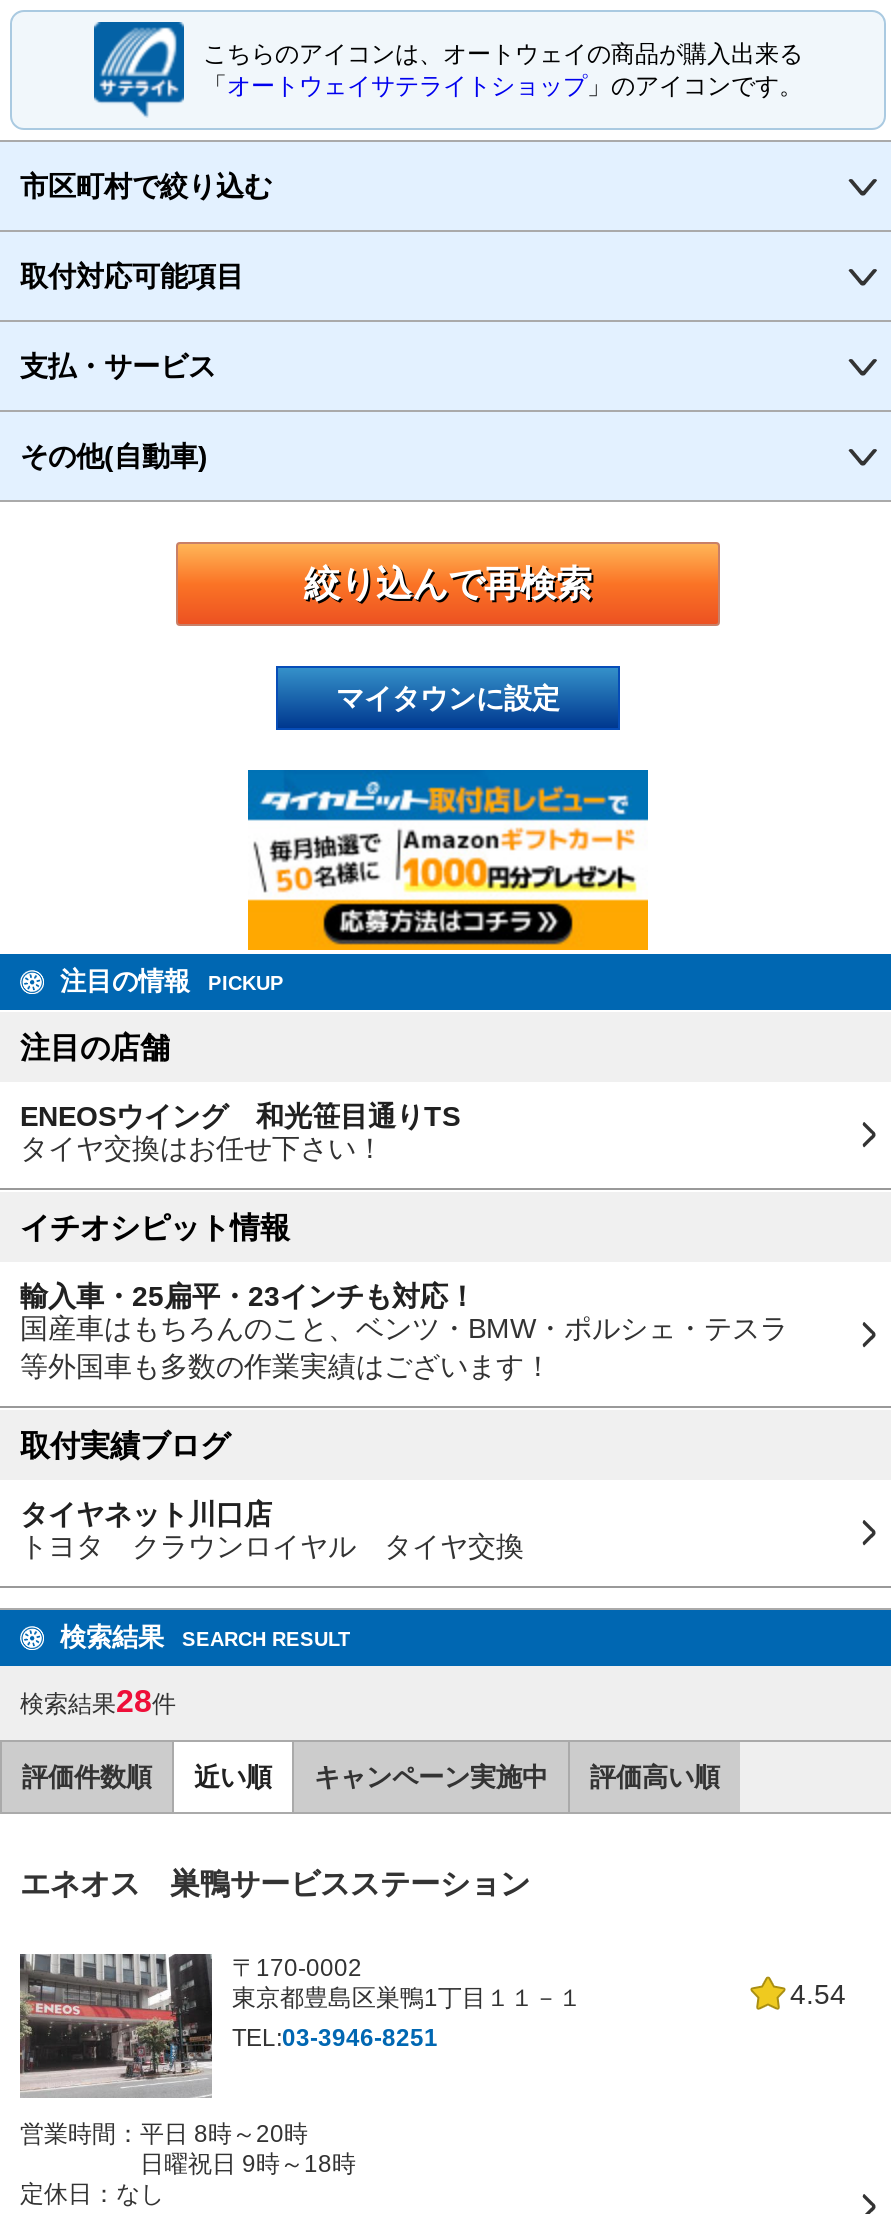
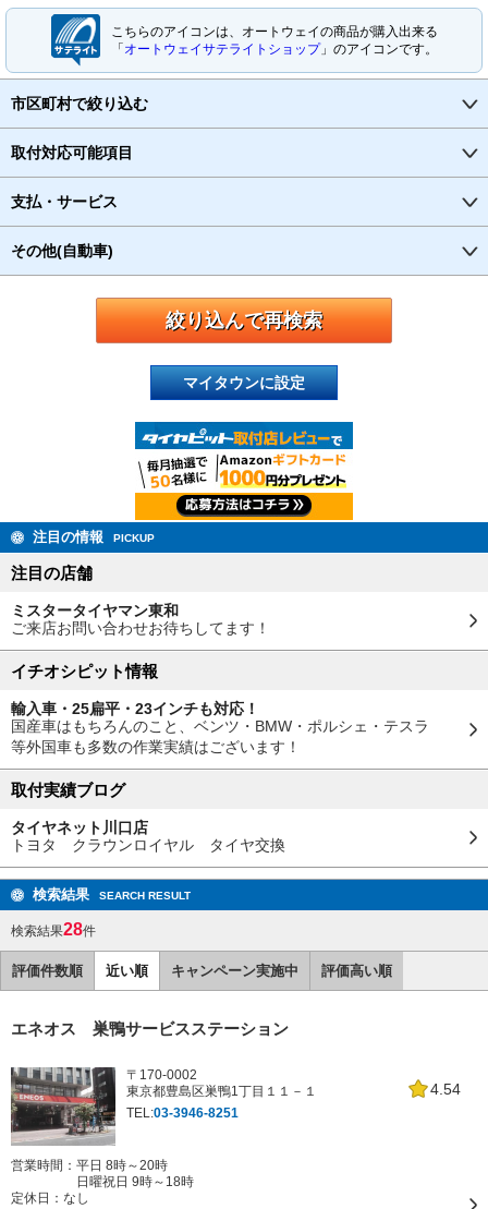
- ENEOSウイング 和光笹目通りTS
- タイヤ交換はお任せ下さい！
+ ミスタータイヤマン東和
+ ご来店お問い合わせお待ちしてます！
